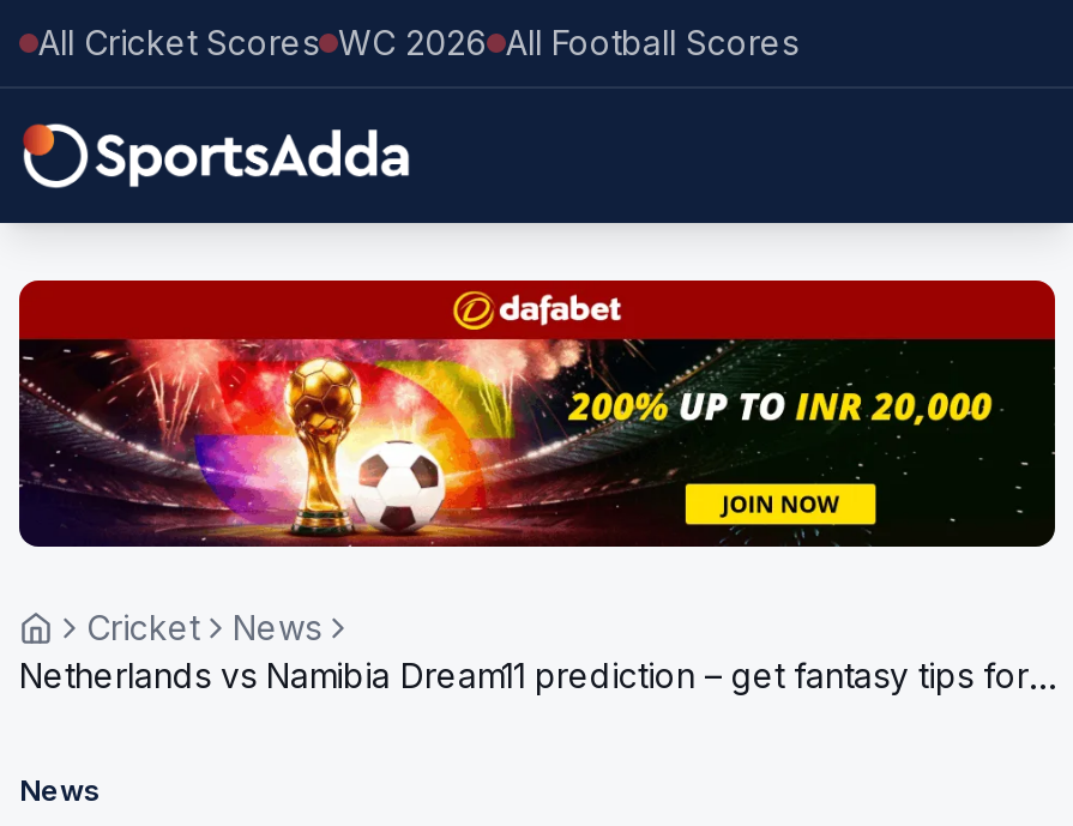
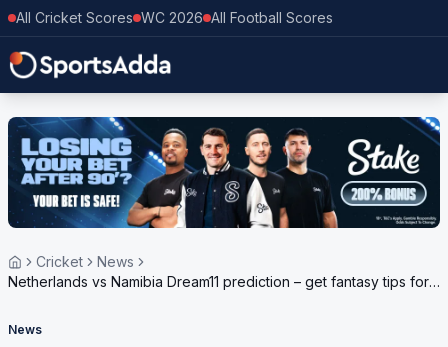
- [image]
+ [image]
